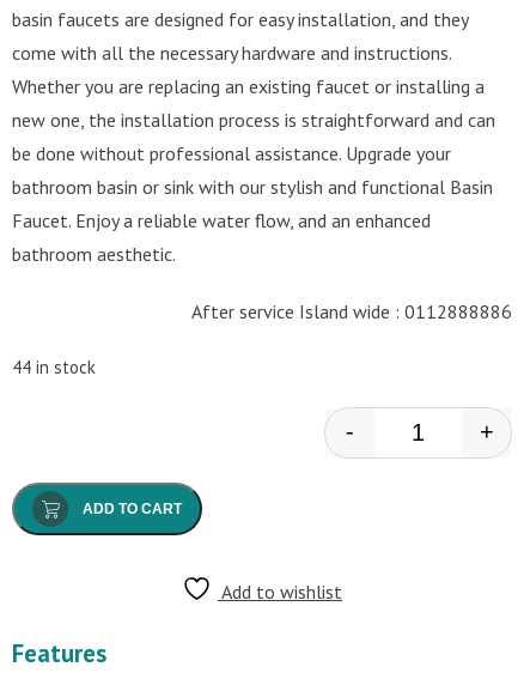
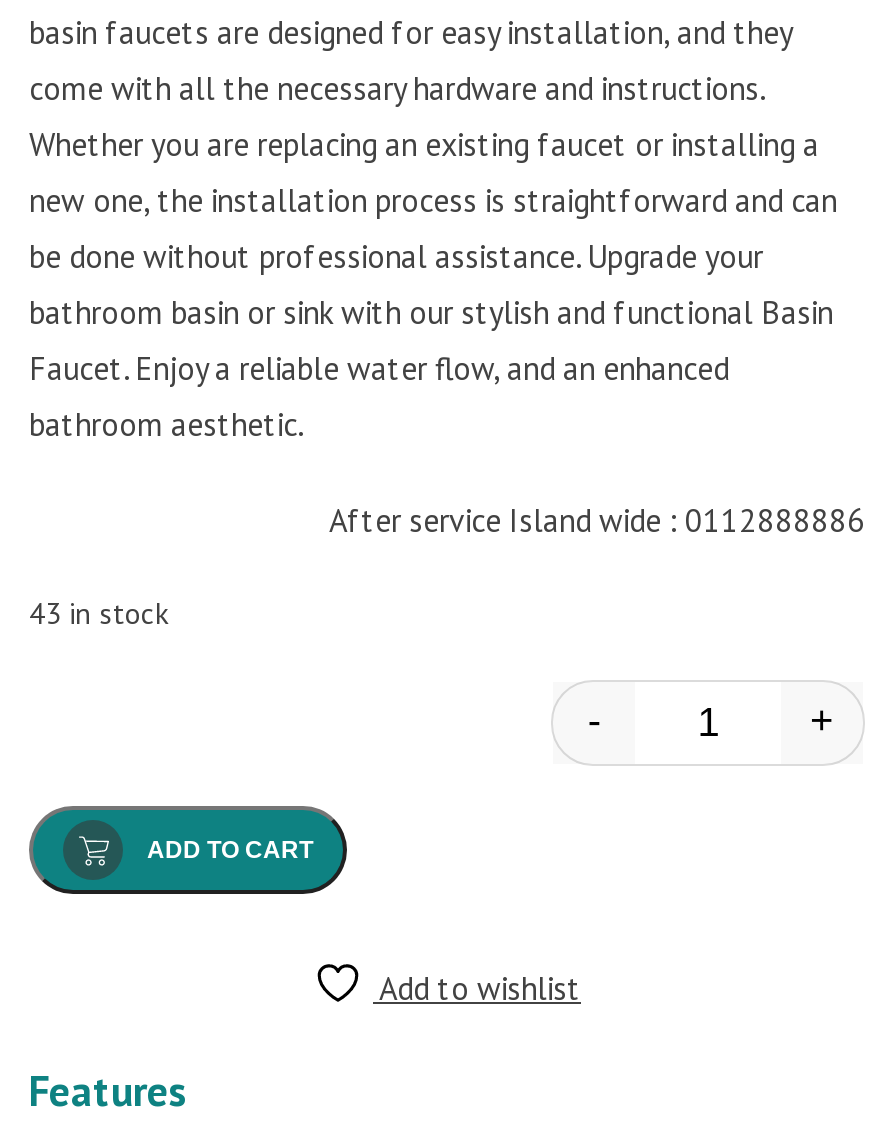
- 44 in stock
+ 43 in stock
